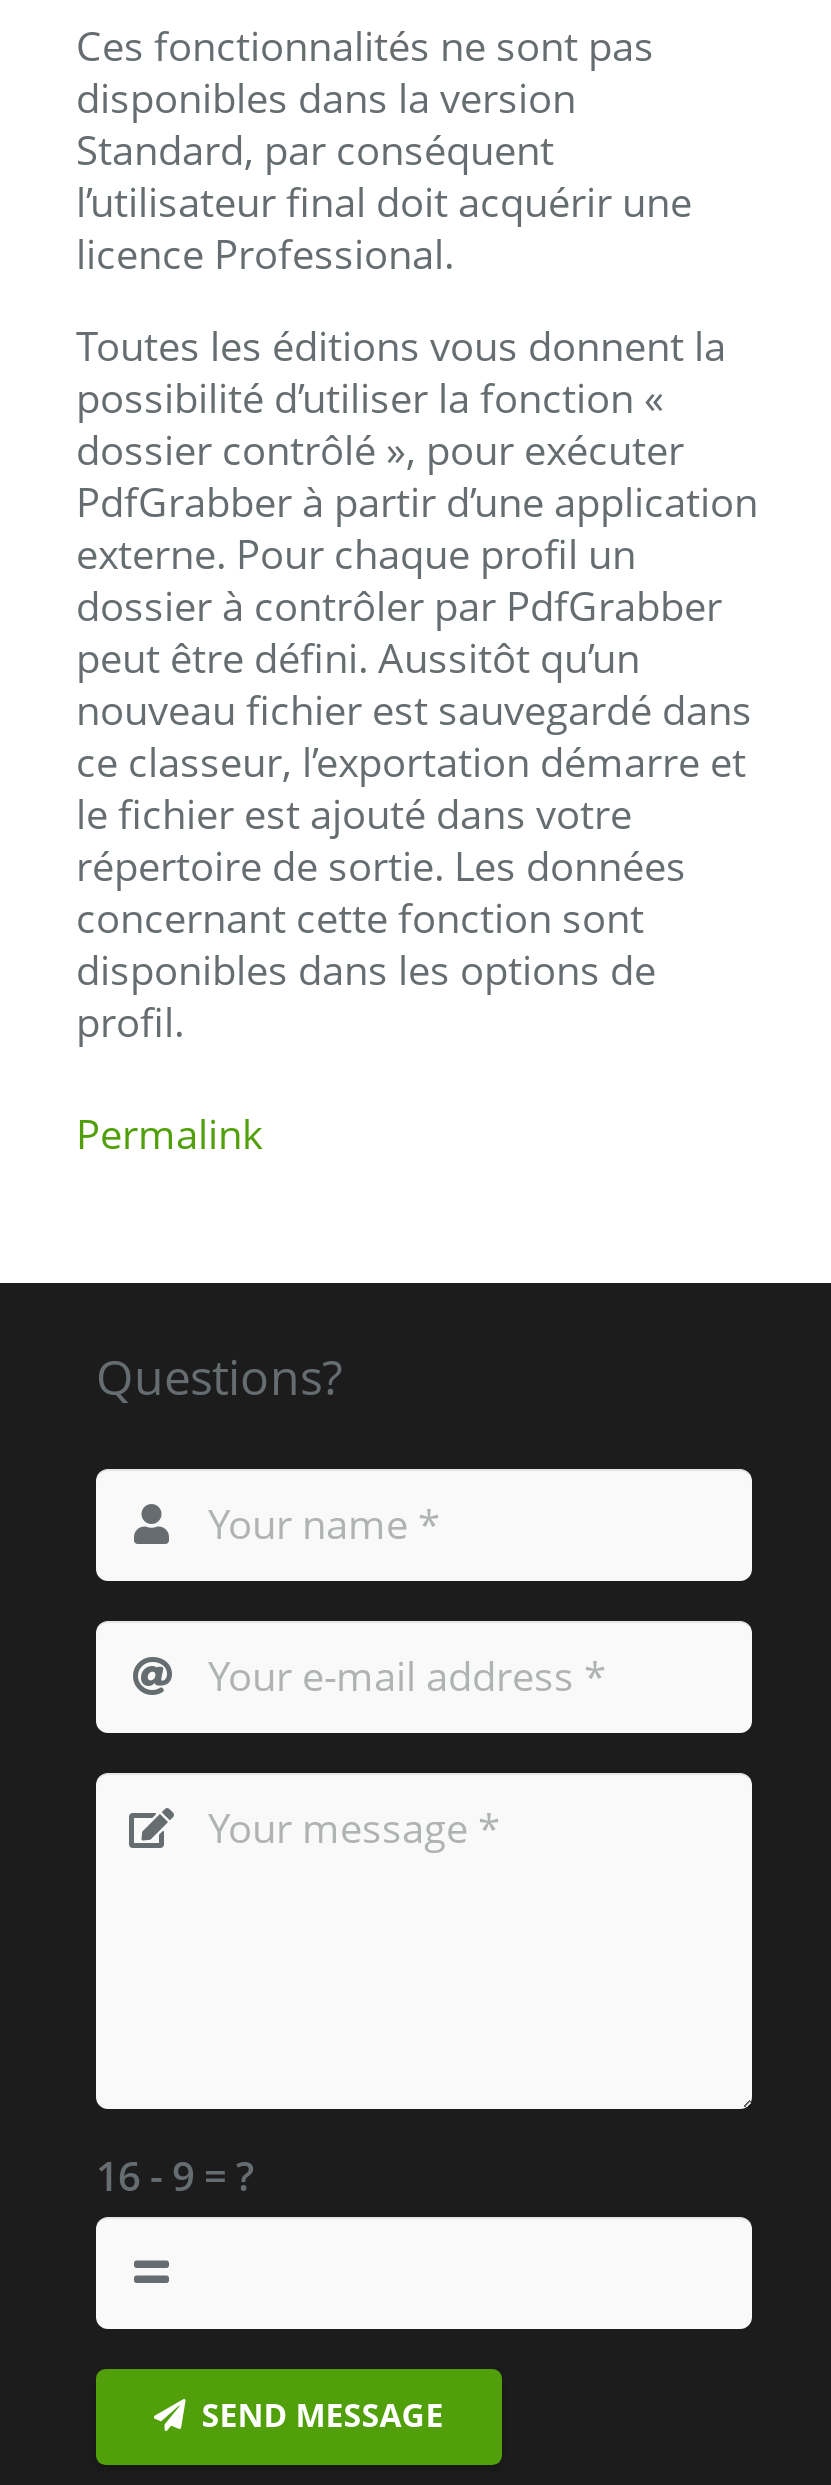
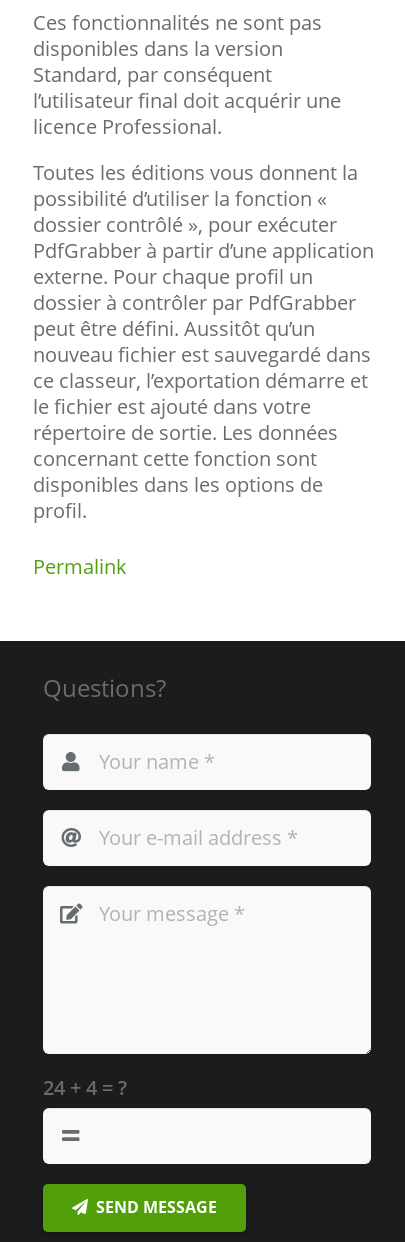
- 16 - 9 = ?
+ 24 + 4 = ?
